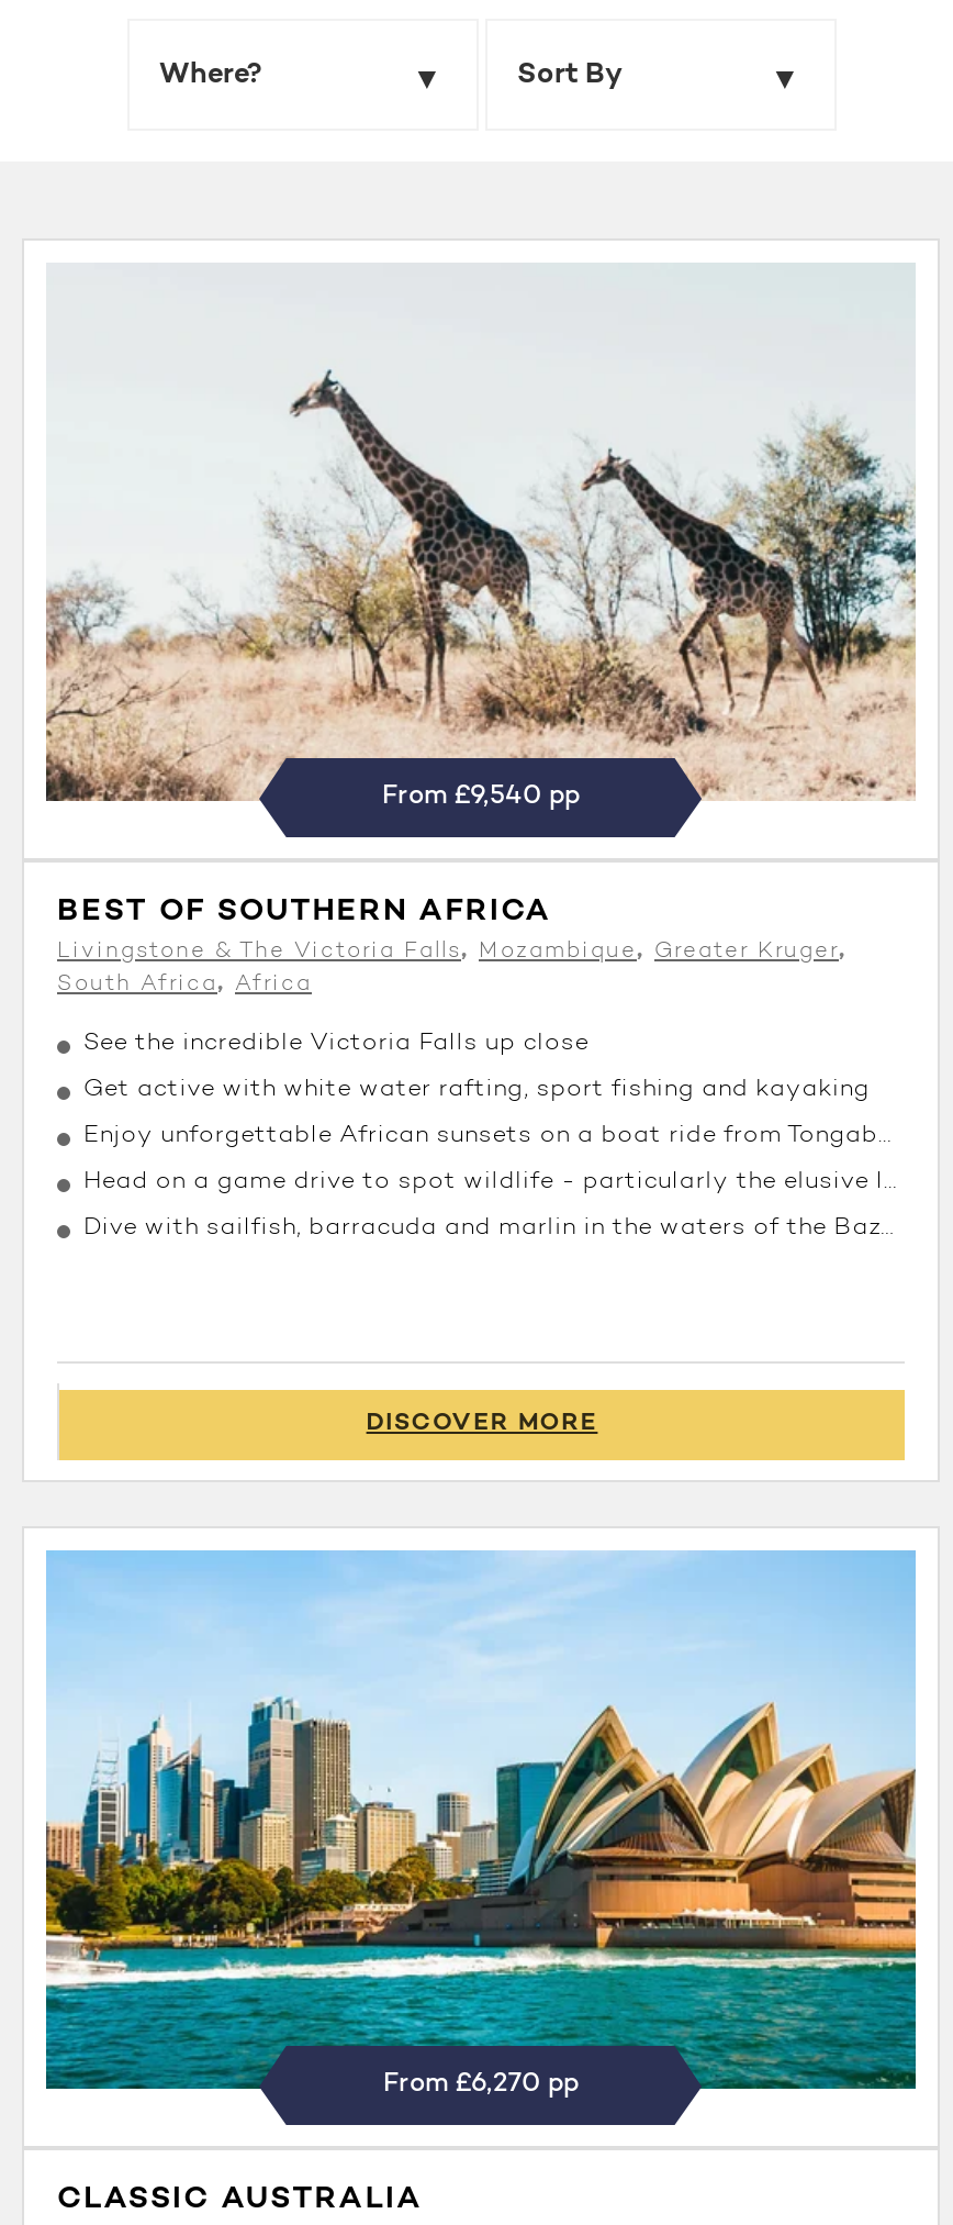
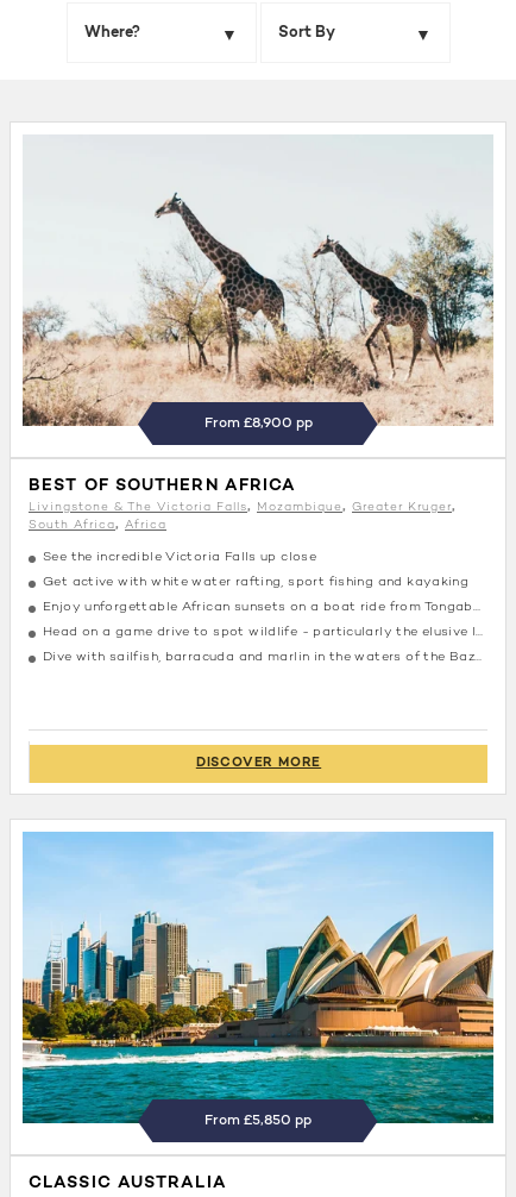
- From £9,540 pp
+ From £8,900 pp

- From £6,270 pp
+ From £5,850 pp
